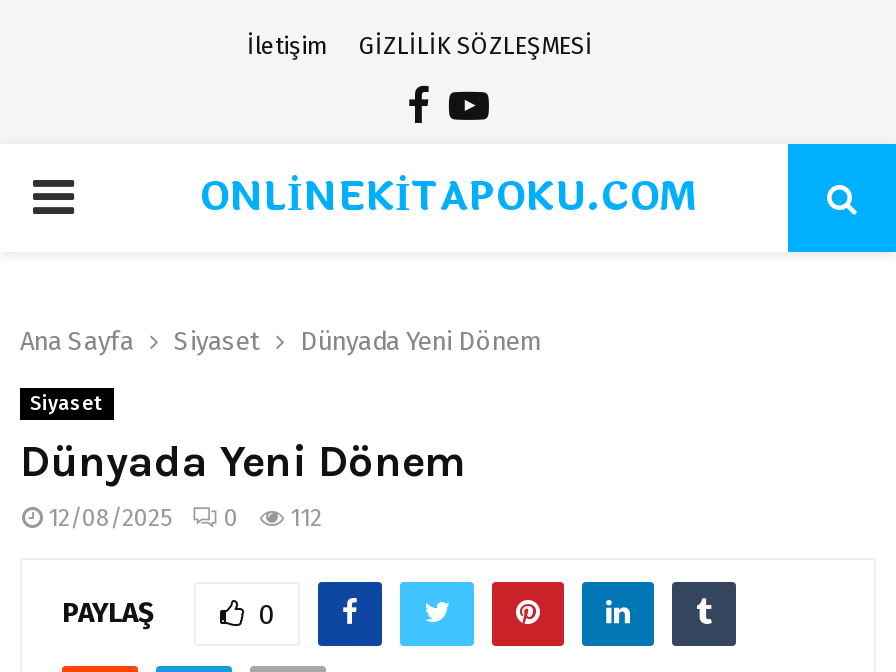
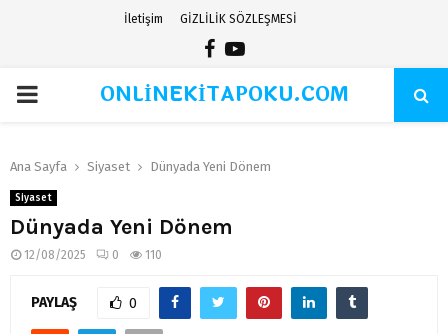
- 12/08/2025 0 112
+ 12/08/2025 0 110
